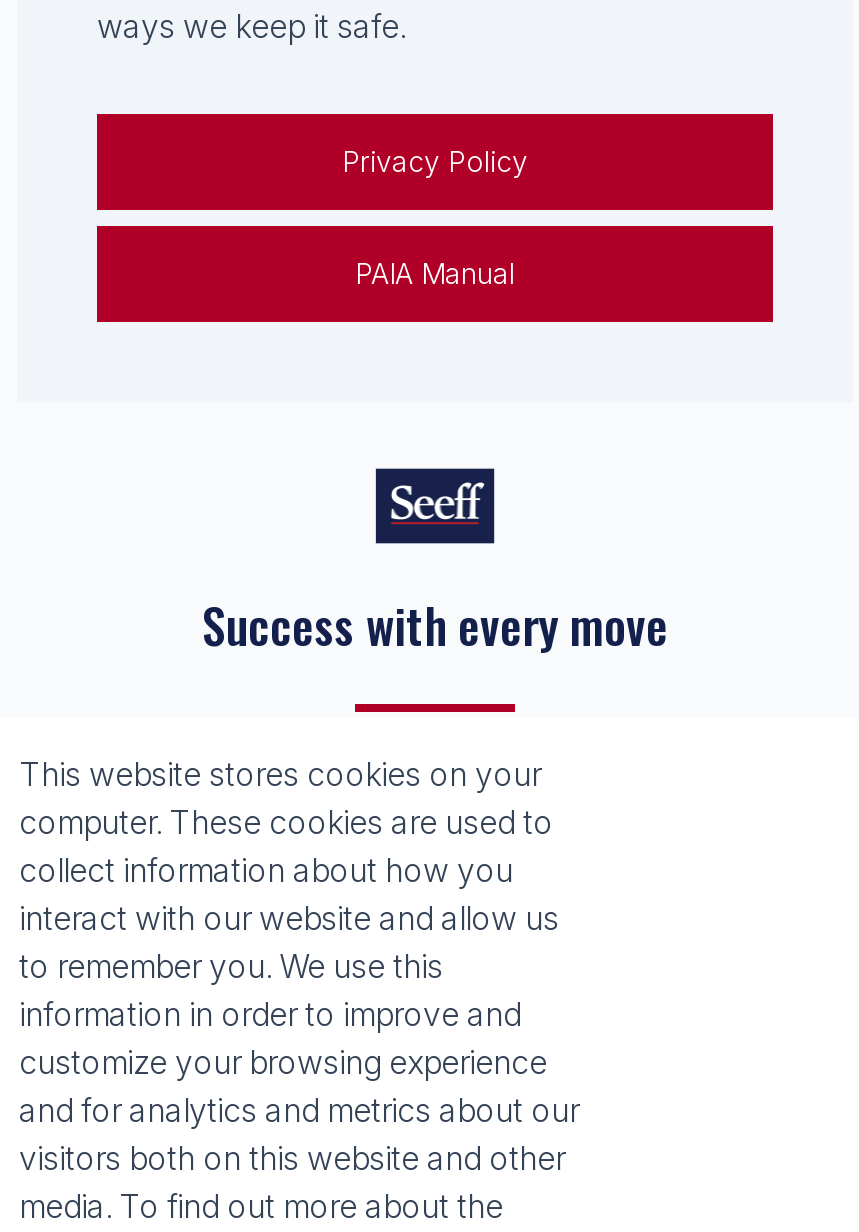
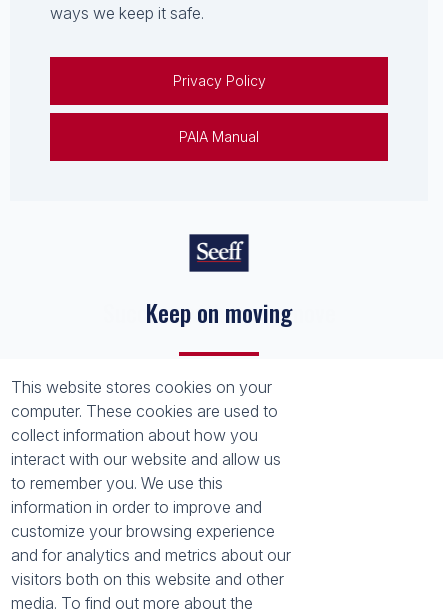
- Success with every move
+ Keep on moving
